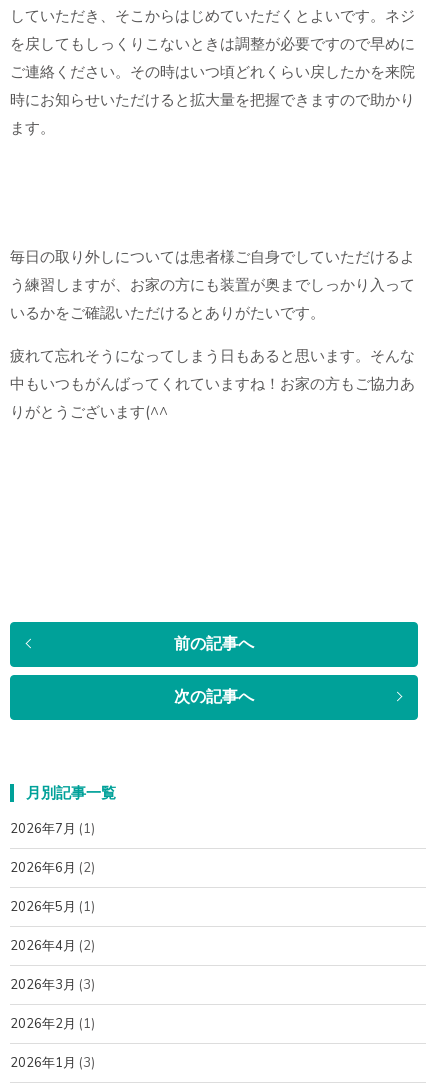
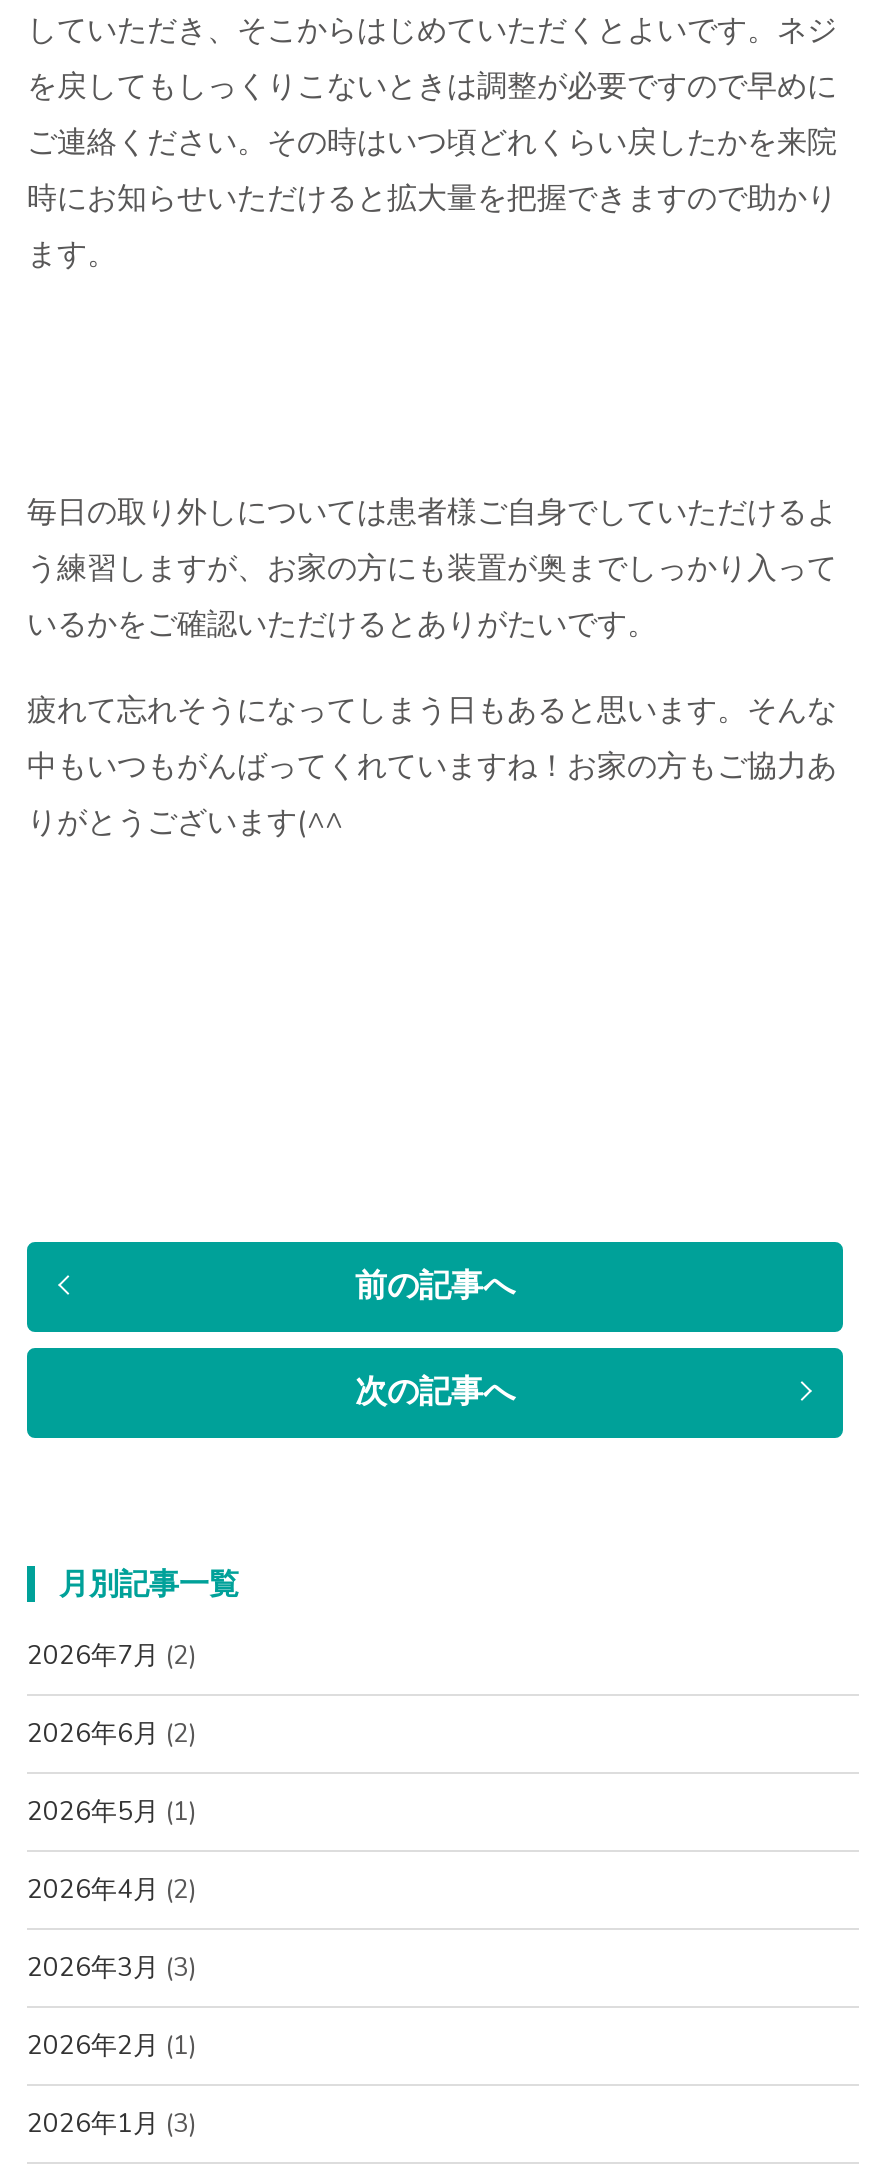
- 2026年7月(1)
+ 2026年7月(2)
